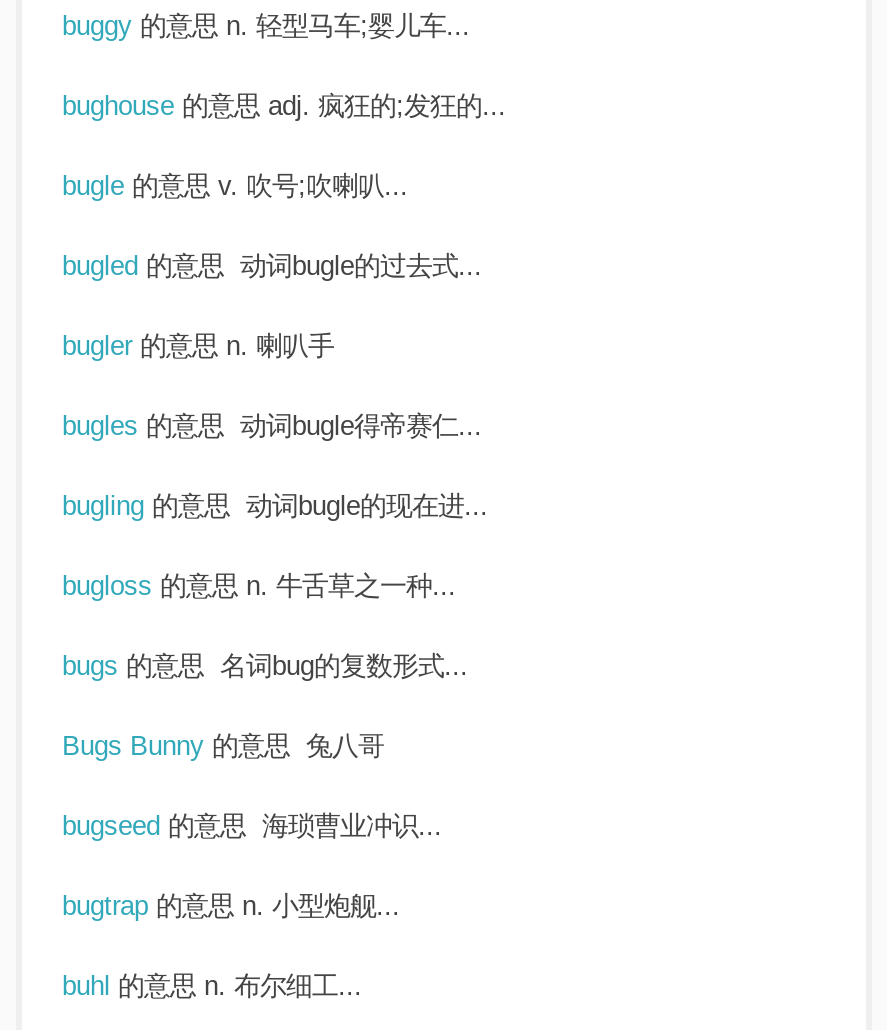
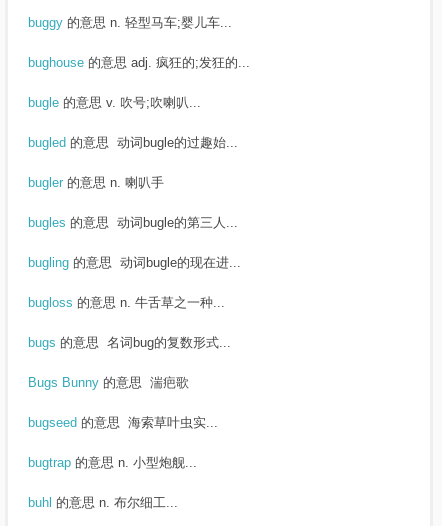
- bugled的意思 动词bugle的过去式...
+ bugled的意思 动词bugle的过趣始...

- bugles的意思 动词bugle得帝赛仁...
+ bugles的意思 动词bugle的第三人...

- Bugs Bunny的意思 兔八哥
+ Bugs Bunny的意思 湍疤歌

- bugseed的意思 海琐曹业冲识...
+ bugseed的意思 海索草叶虫实...
